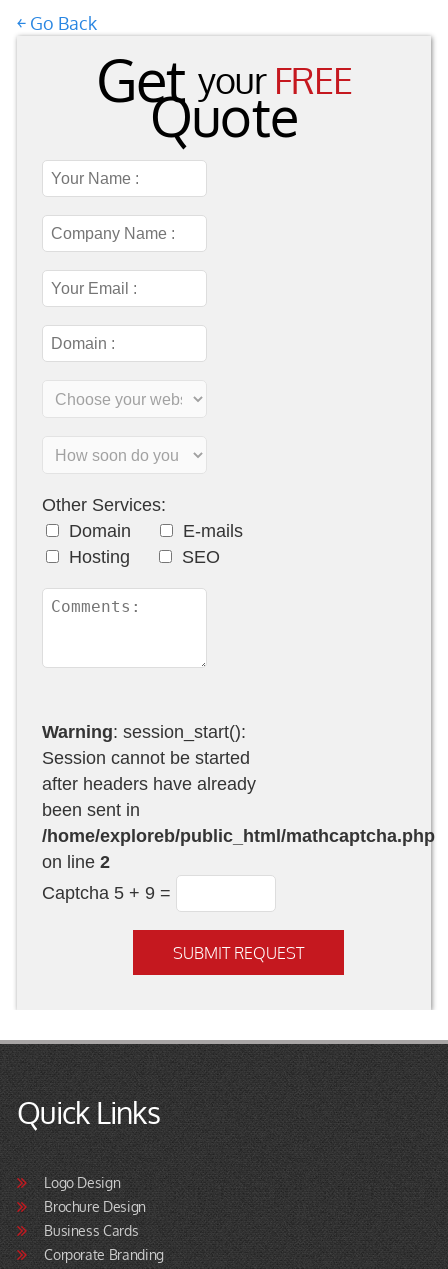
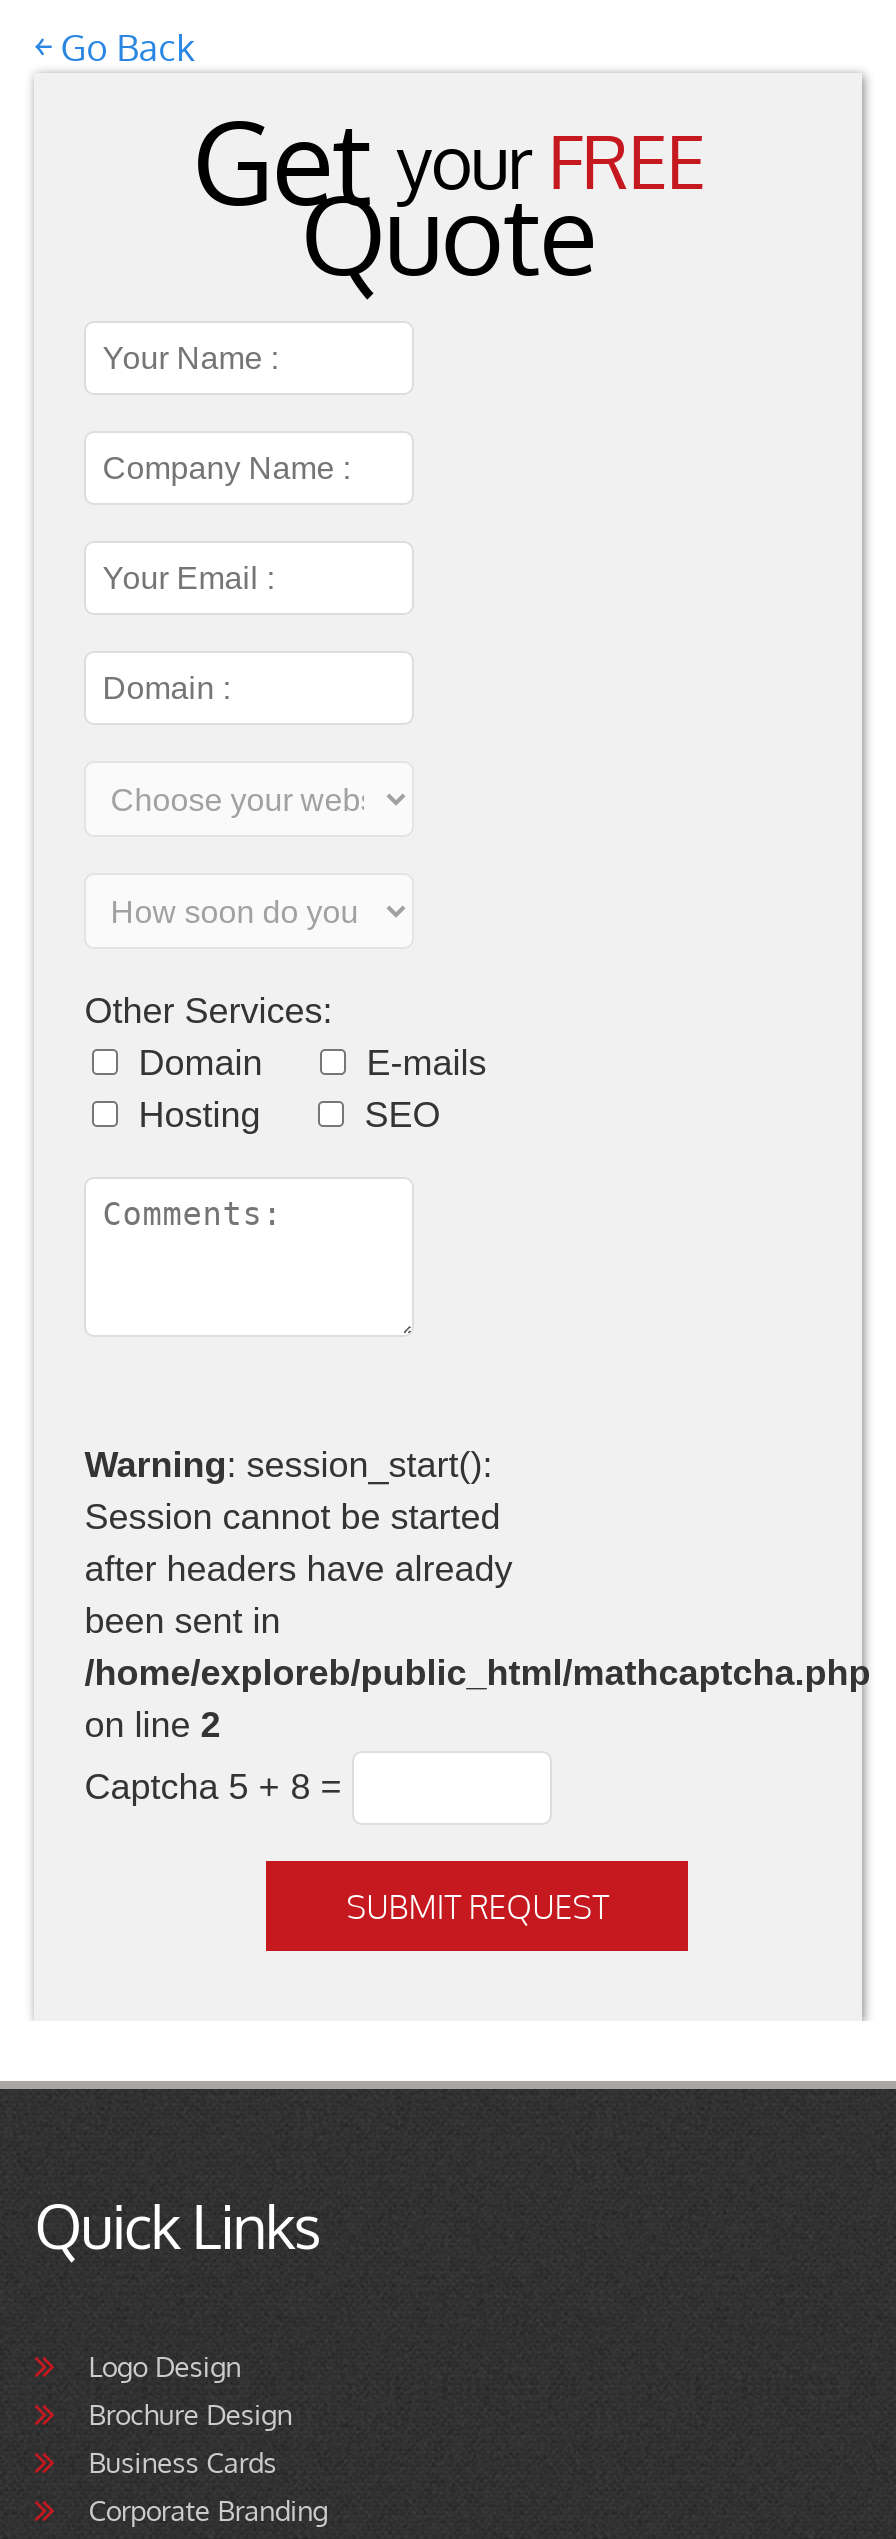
- Captcha 5 + 9 =
+ Captcha 5 + 8 =
